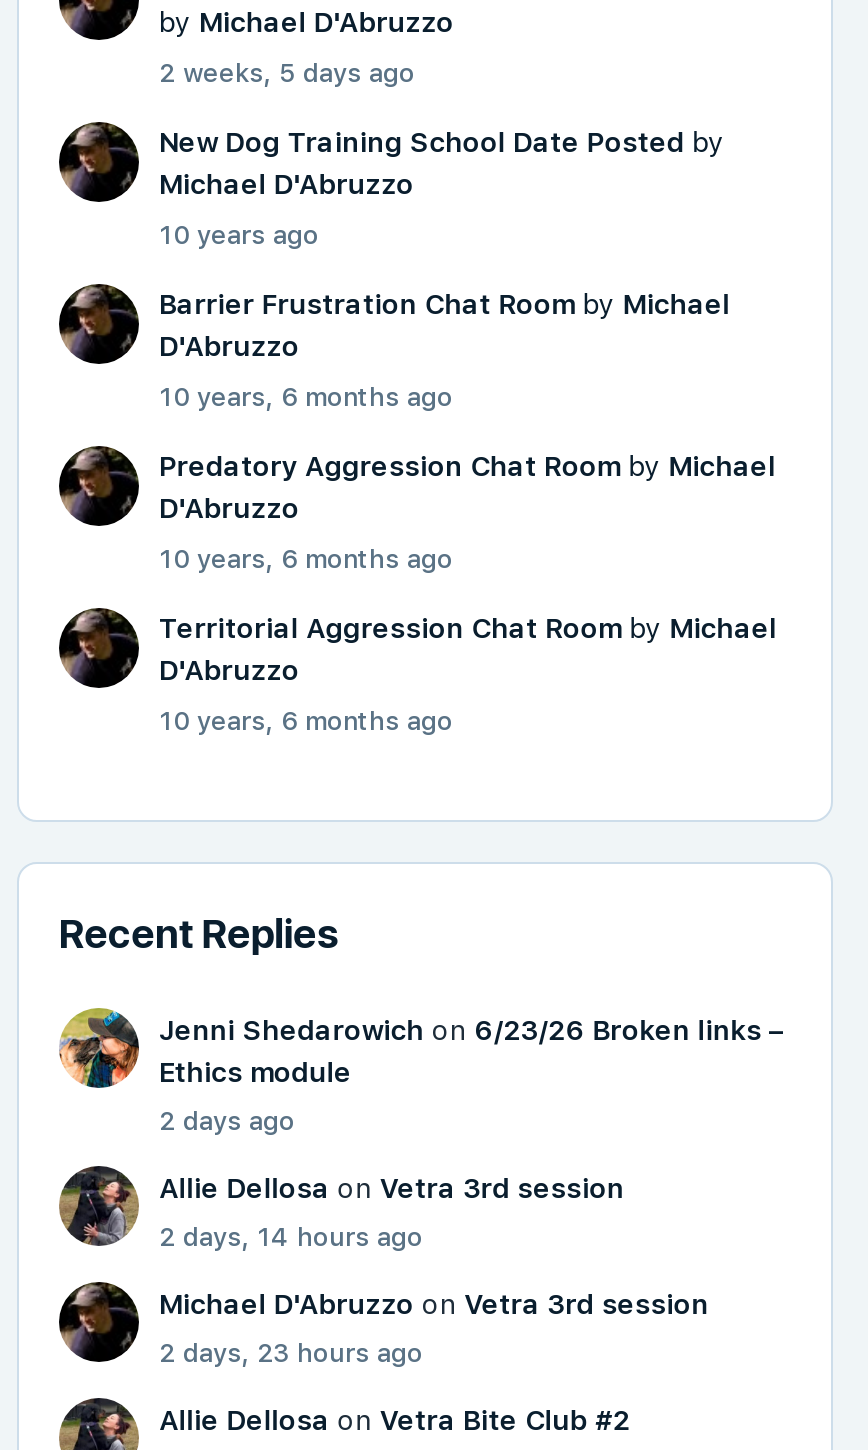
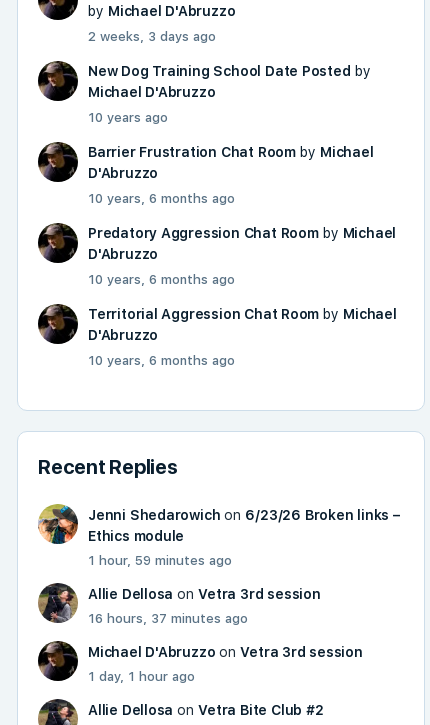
- 2 weeks, 5 days ago
+ 2 weeks, 3 days ago

- 2 days ago
+ 1 hour, 59 minutes ago

- 2 days, 14 hours ago
+ 16 hours, 37 minutes ago

- 2 days, 23 hours ago
+ 1 day, 1 hour ago
